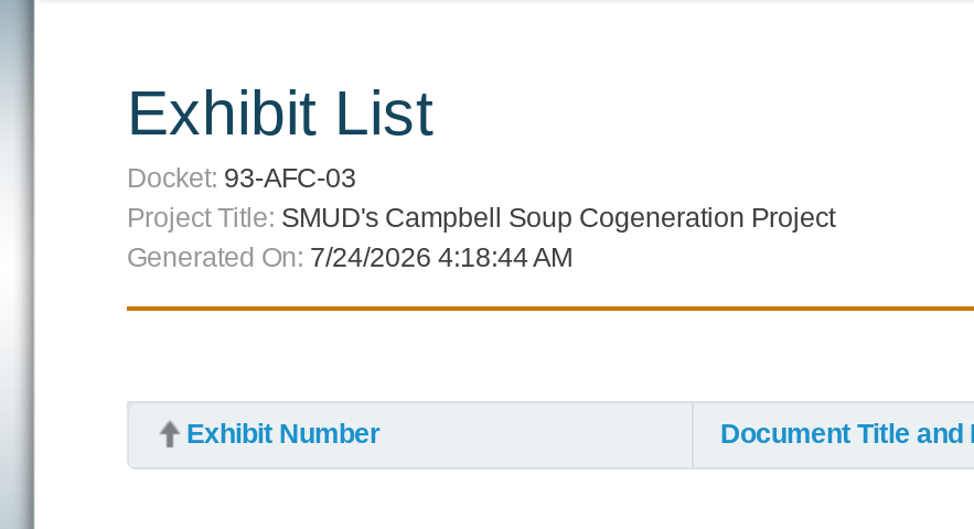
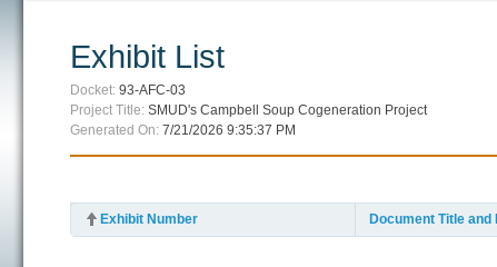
- Generated On: 7/24/2026 4:18:44 AM
+ Generated On: 7/21/2026 9:35:37 PM
